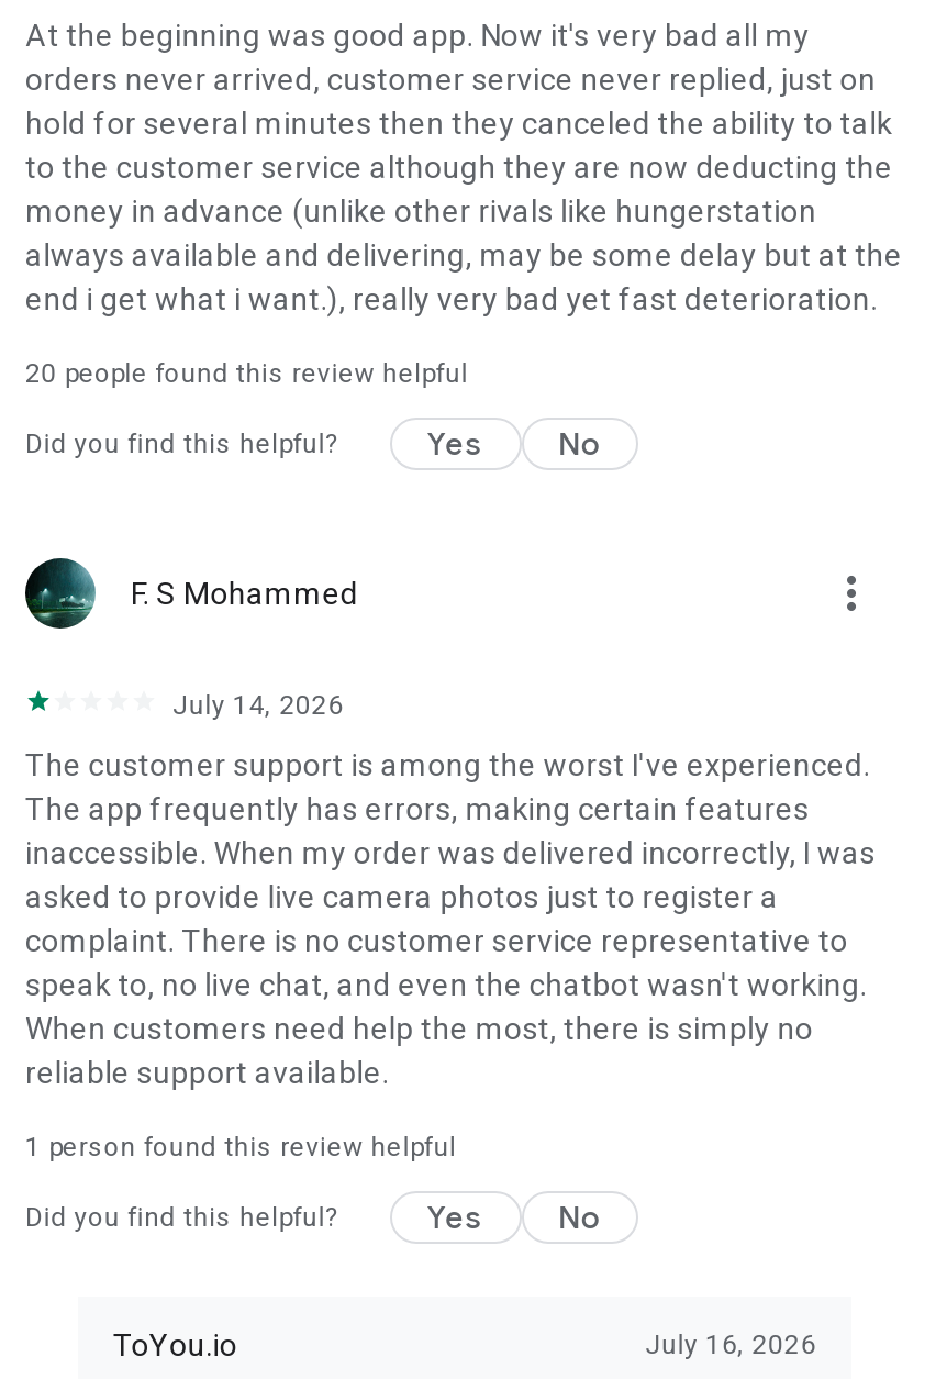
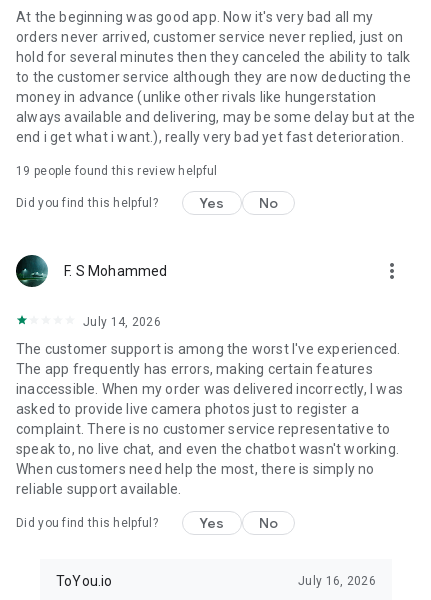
- 20 people found this review helpful
+ 19 people found this review helpful

- 1 person found this review helpful
